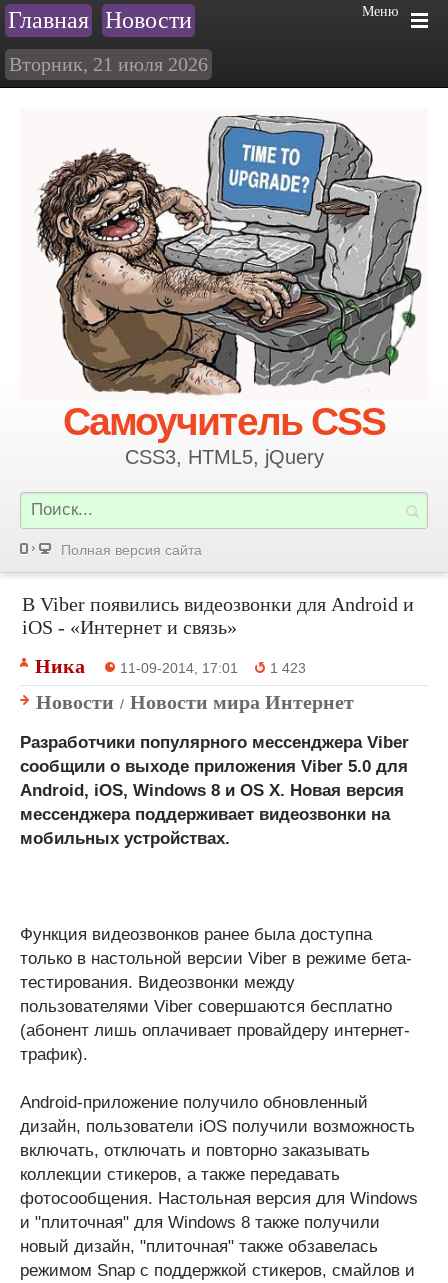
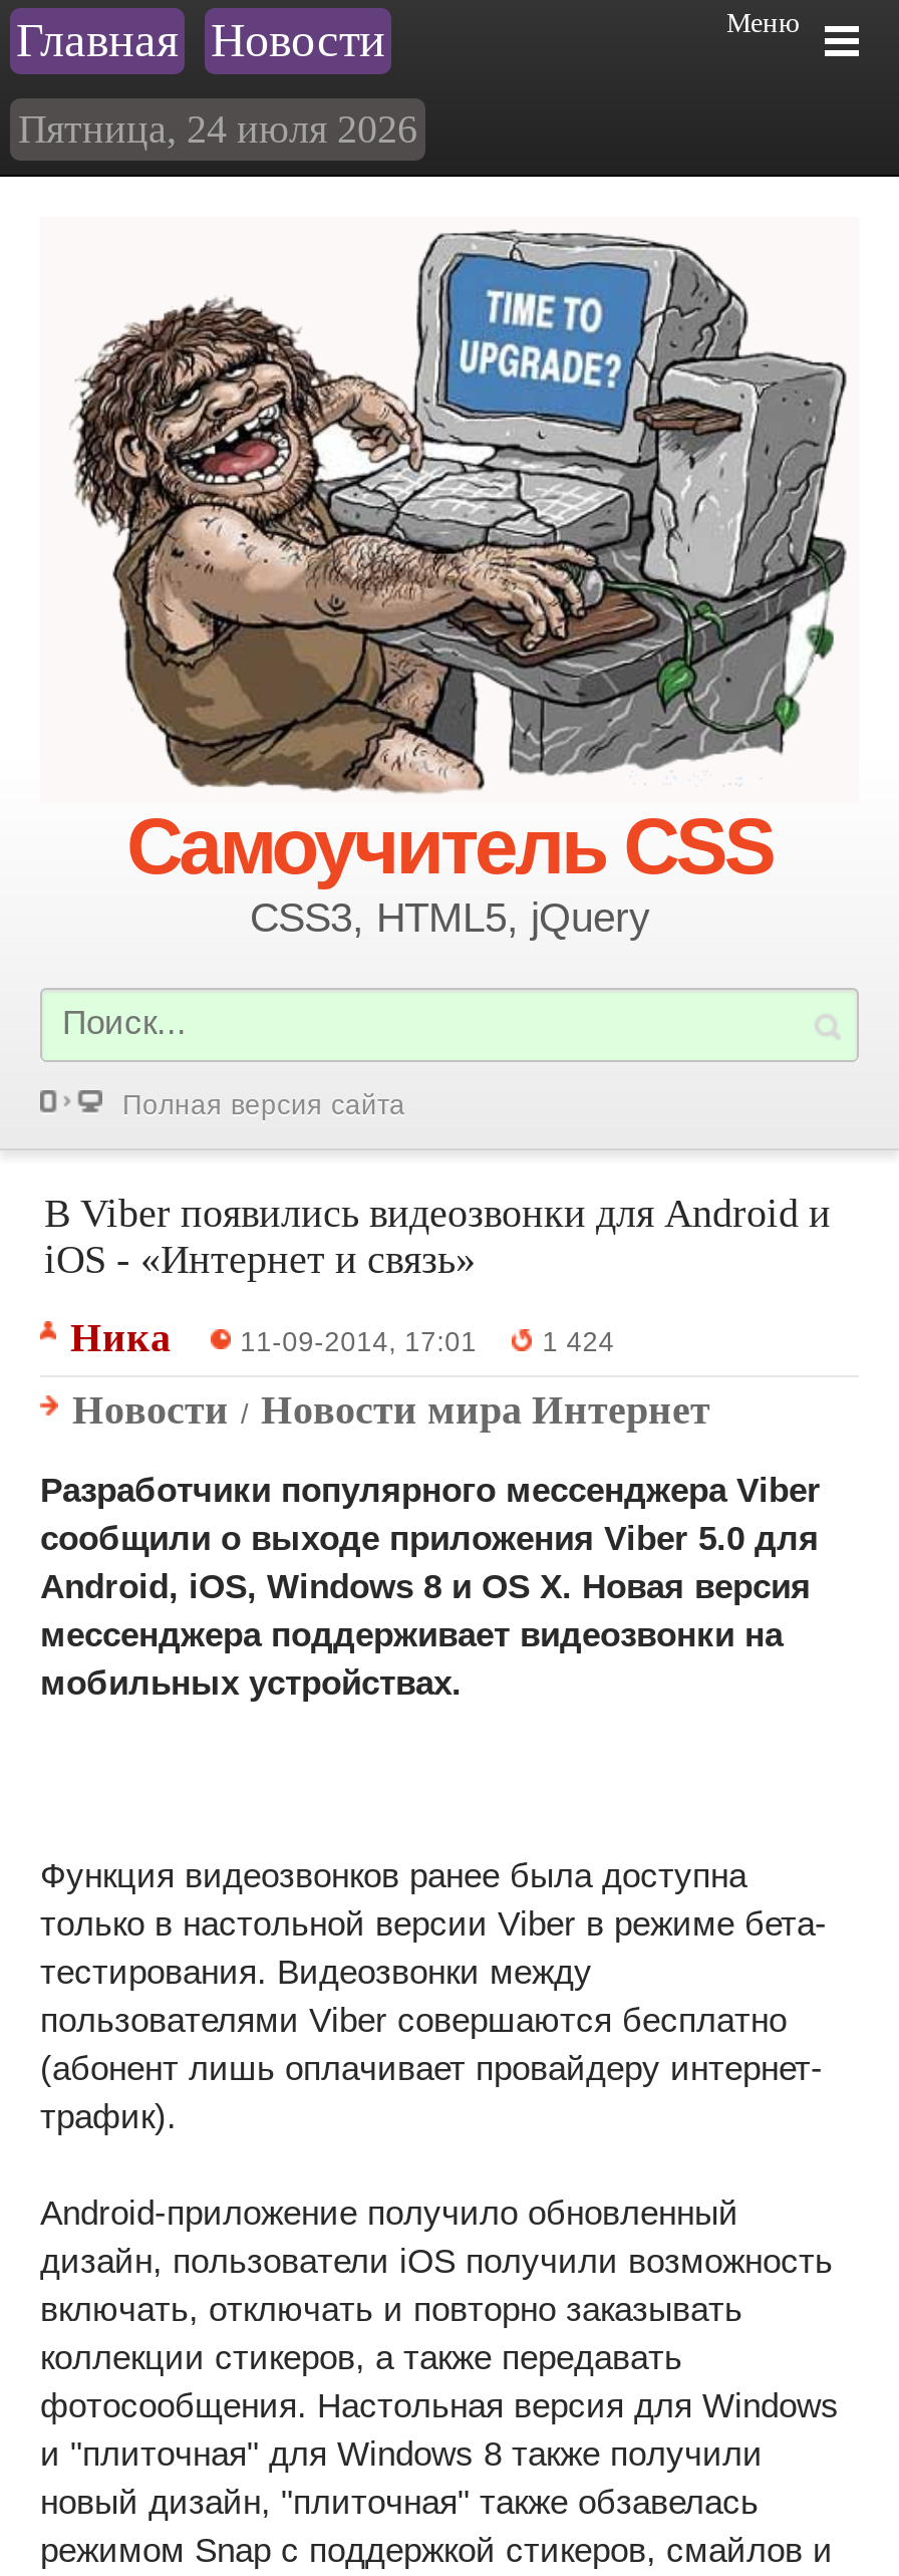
- Вторник, 21 июля 2026
+ Пятница, 24 июля 2026

- 1 423
+ 1 424
